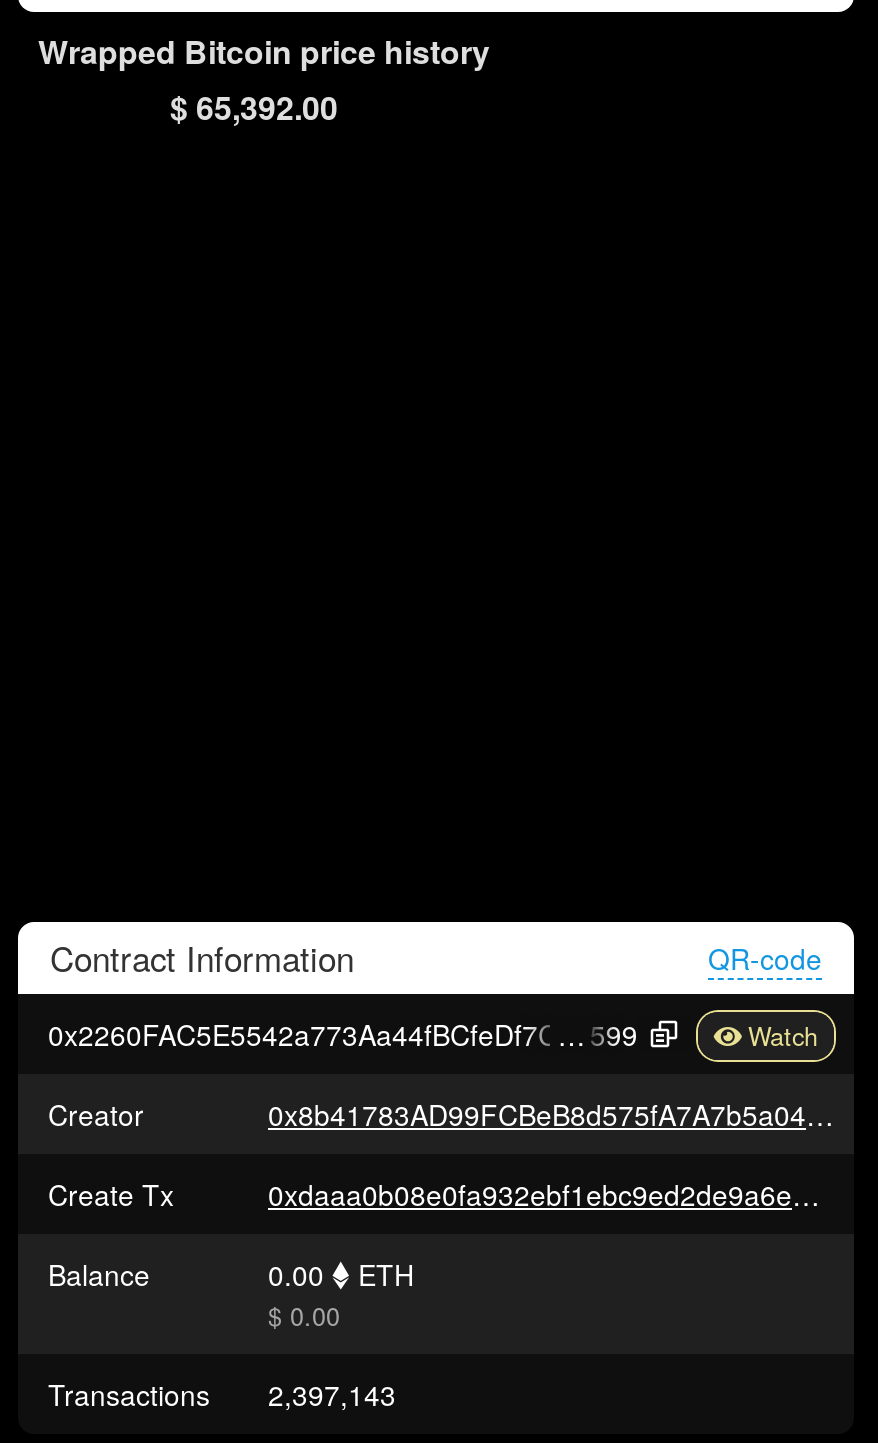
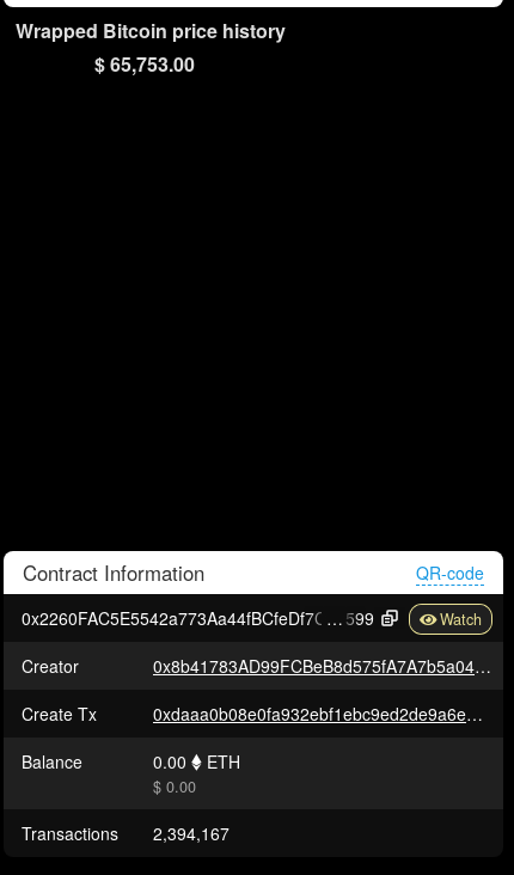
- $ 65,392.00
+ $ 65,753.00

- Transactions 2,397,143
+ Transactions 2,394,167
